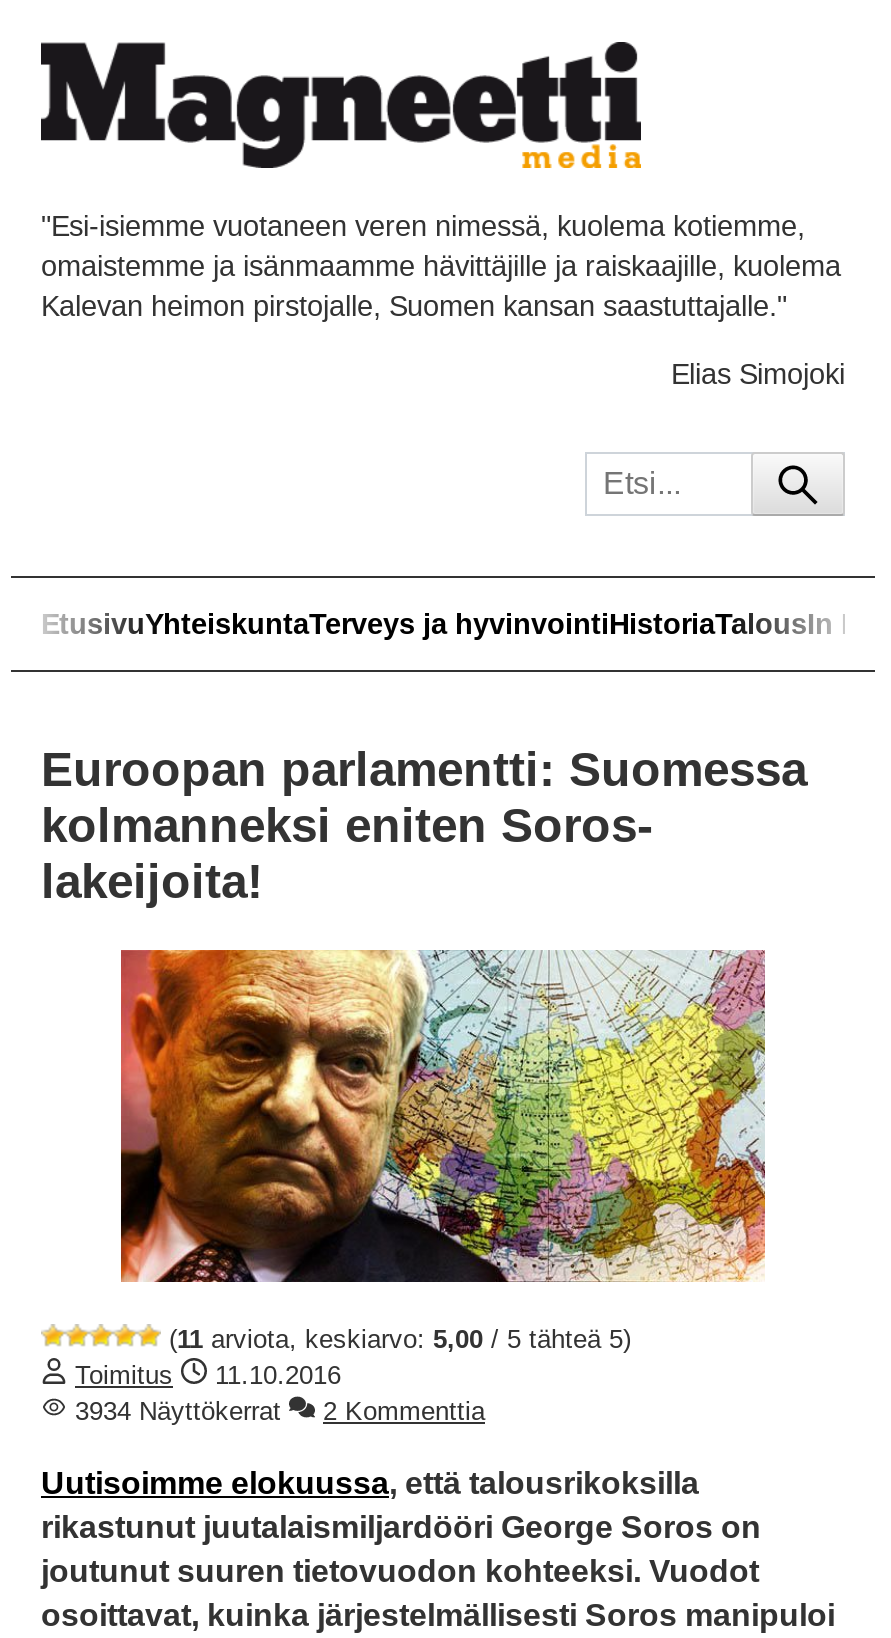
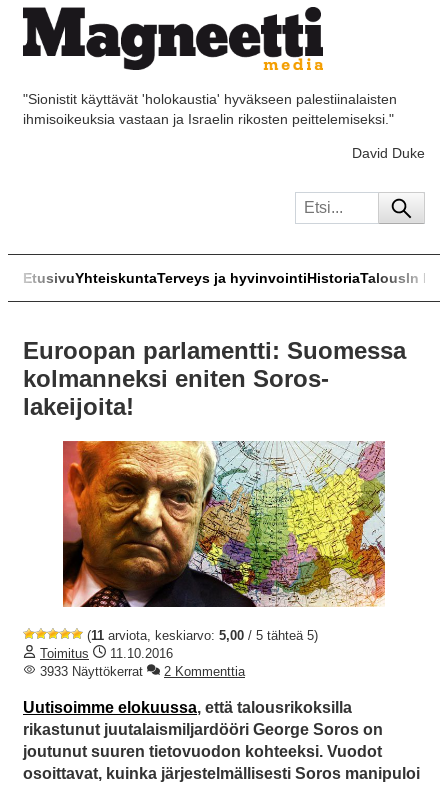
- "Esi-isiemme vuotaneen veren nimessä, kuolema kotiemme,
- omaistemme ja isänmaamme hävittäjille ja raiskaajille, kuolema
- Kalevan heimon pirstojalle, Suomen kansan saastuttajalle."
+ "Sionistit käyttävät 'holokaustia' hyväkseen palestiinalaisten
+ ihmisoikeuksia vastaan ja Israelin rikosten peittelemiseksi."

- Elias Simojoki
+ David Duke

- 3934 Näyttökerrat
+ 3933 Näyttökerrat
